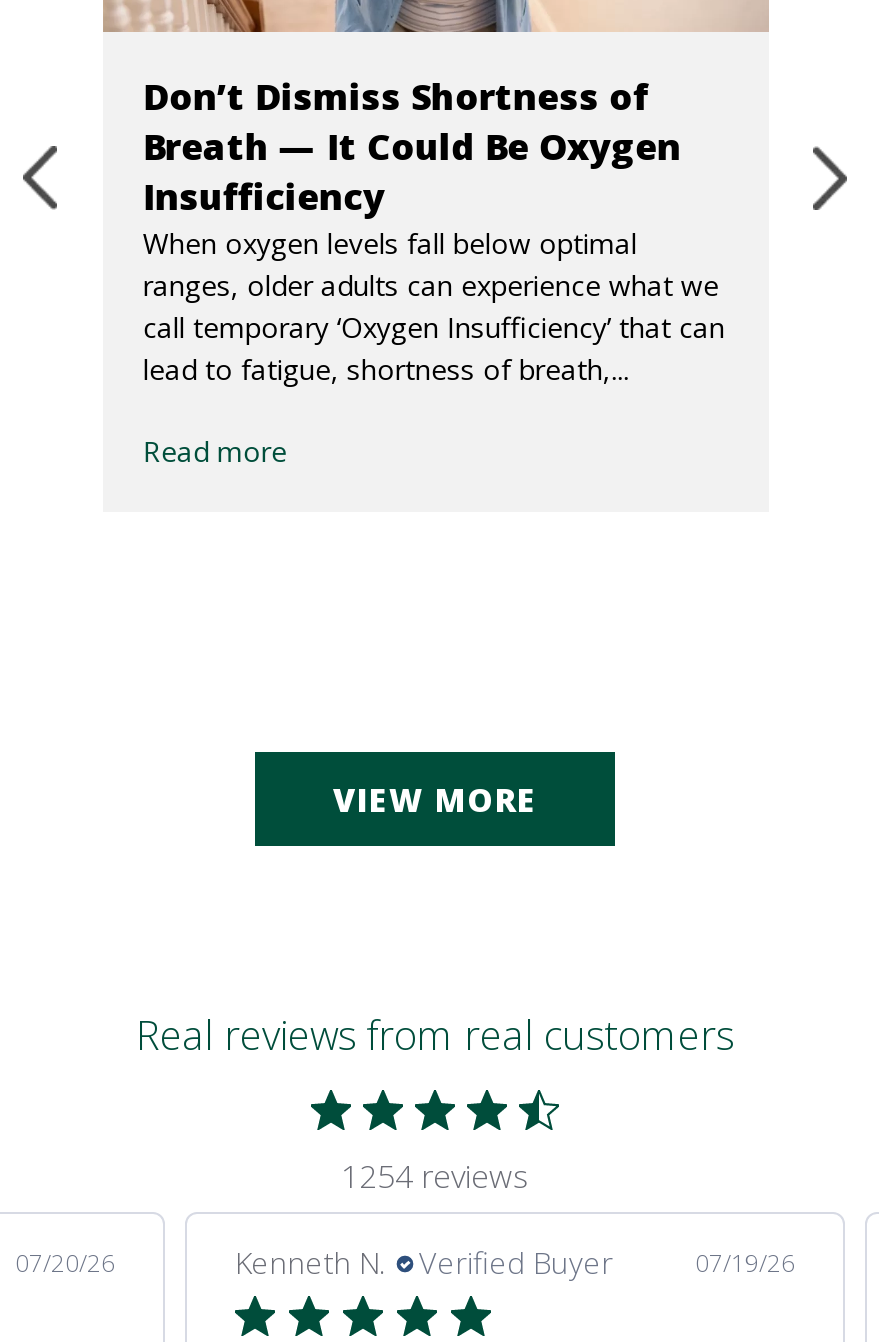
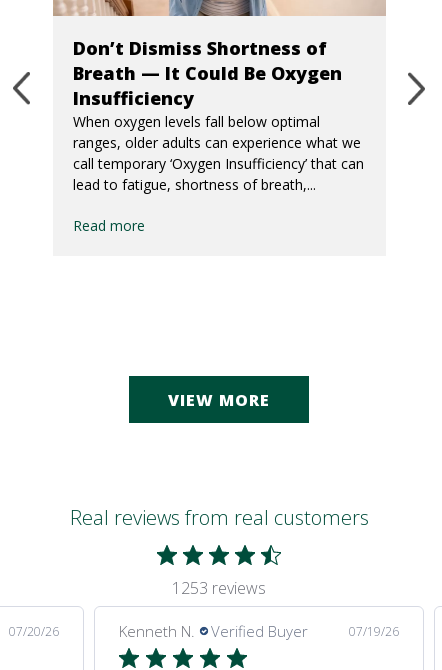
- 1254 reviews
+ 1253 reviews
